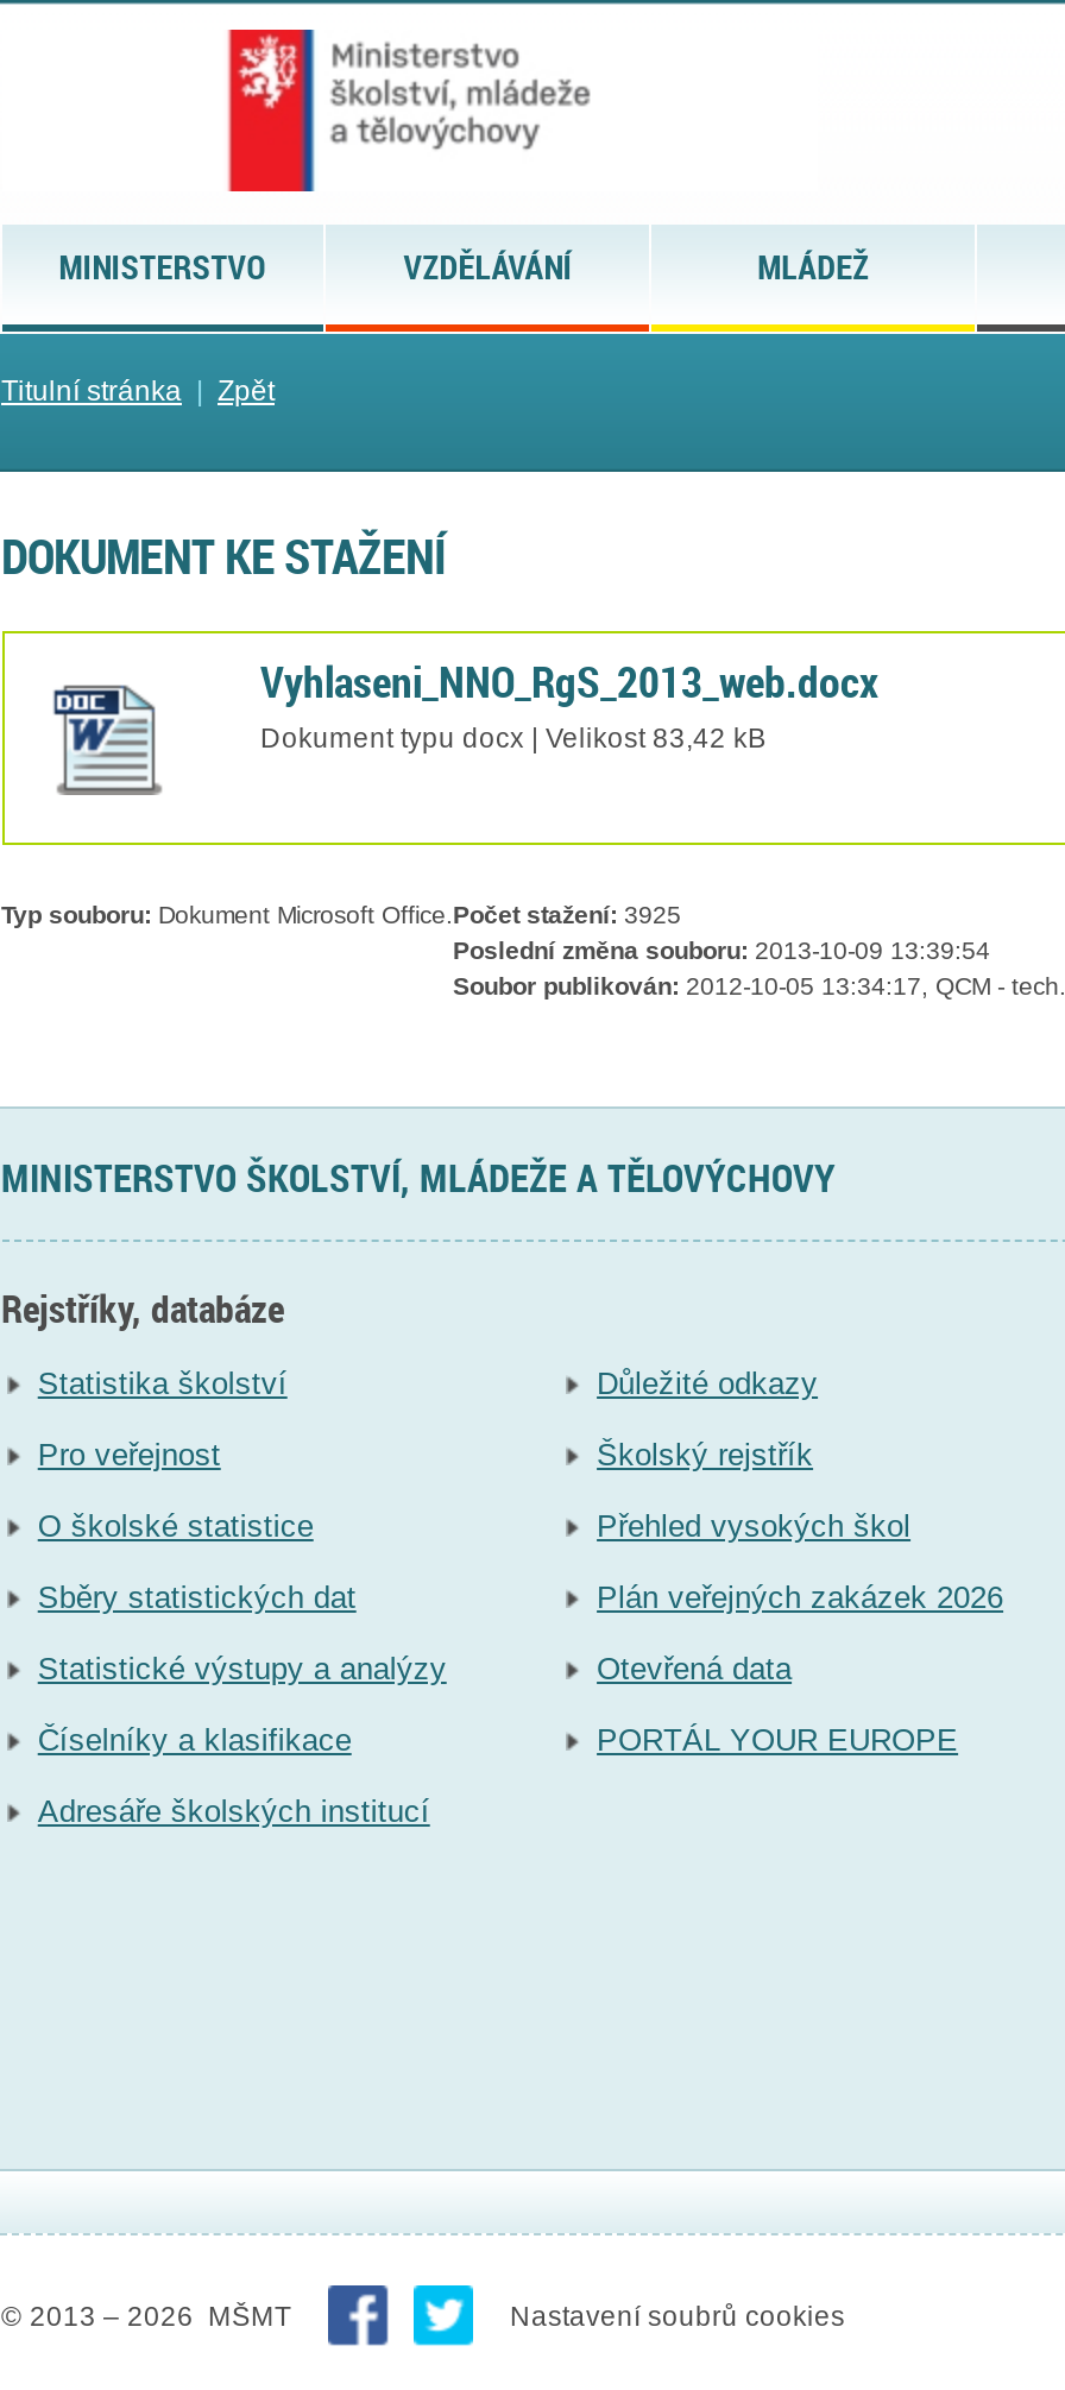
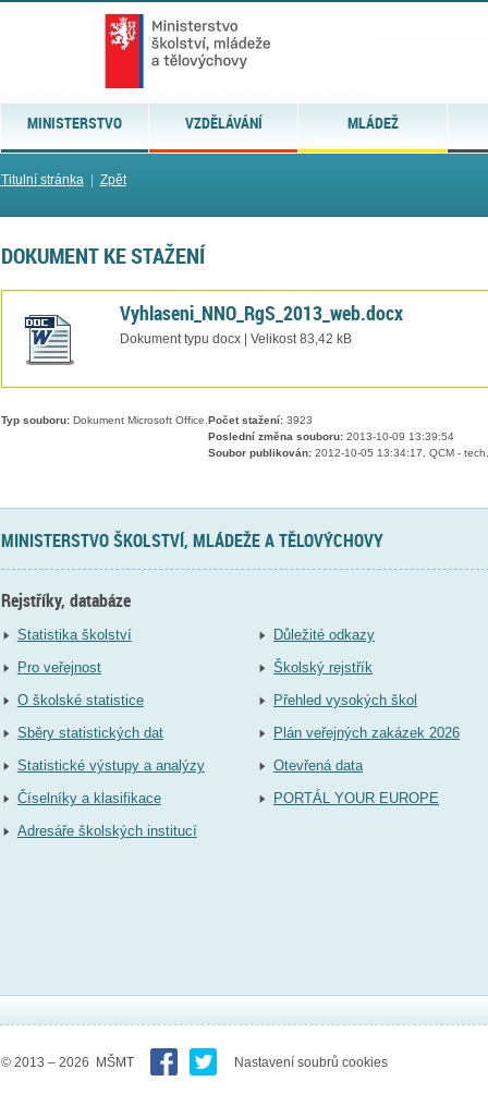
- Typ souboru: Dokument Microsoft Office.Počet stažení: 3925
+ Typ souboru: Dokument Microsoft Office.Počet stažení: 3923
